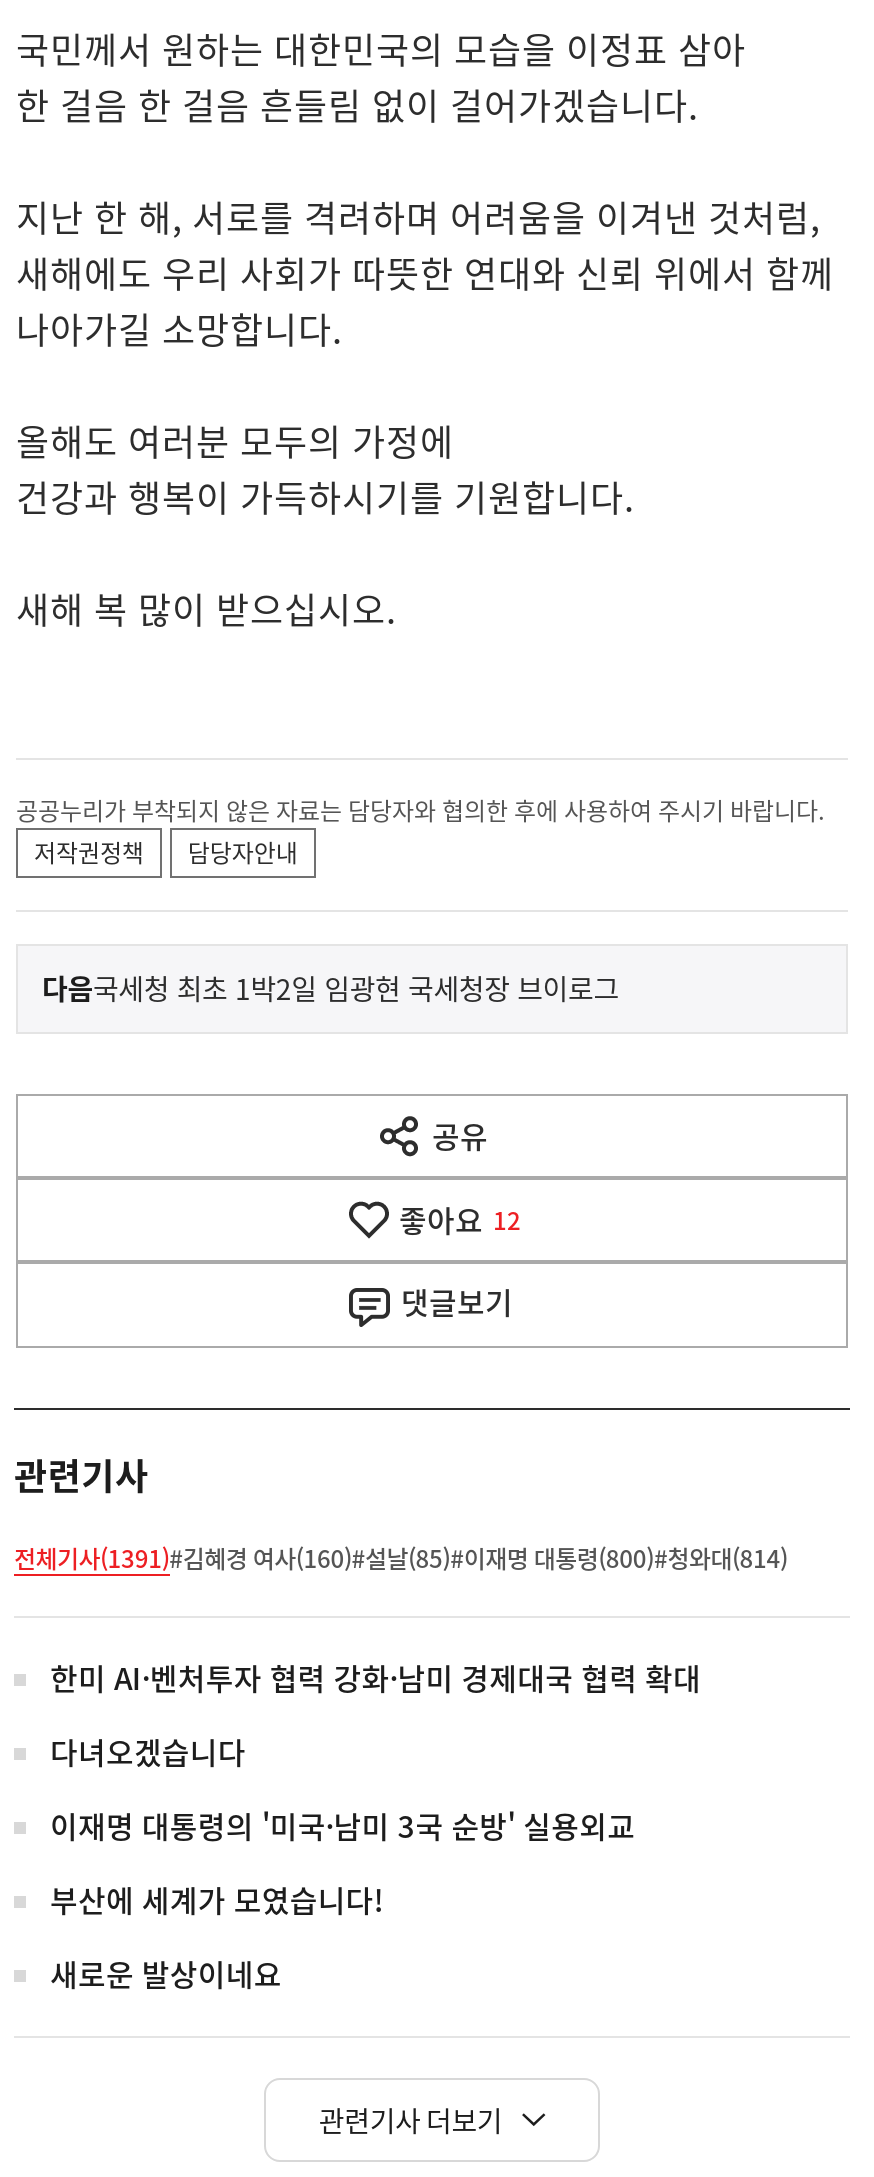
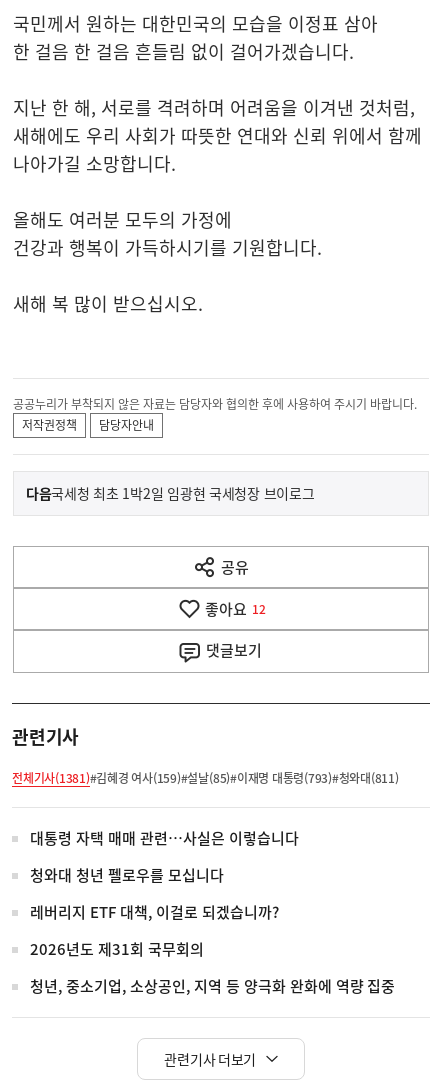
- 전체기사(1391)#김혜경 여사(160)#설날(85)#이재명 대통령(800)#청와대(814)
+ 전체기사(1381)#김혜경 여사(159)#설날(85)#이재명 대통령(793)#청와대(811)

- 한미 AI·벤처투자 협력 강화·남미 경제대국 협력 확대
+ 대통령 자택 매매 관련…사실은 이렇습니다

- 다녀오겠습니다
+ 청와대 청년 펠로우를 모십니다

- 이재명 대통령의 '미국·남미 3국 순방' 실용외교
+ 레버리지 ETF 대책, 이걸로 되겠습니까?

- 부산에 세계가 모였습니다!
+ 2026년도 제31회 국무회의

- 새로운 발상이네요
+ 청년, 중소기업, 소상공인, 지역 등 양극화 완화에 역량 집중
